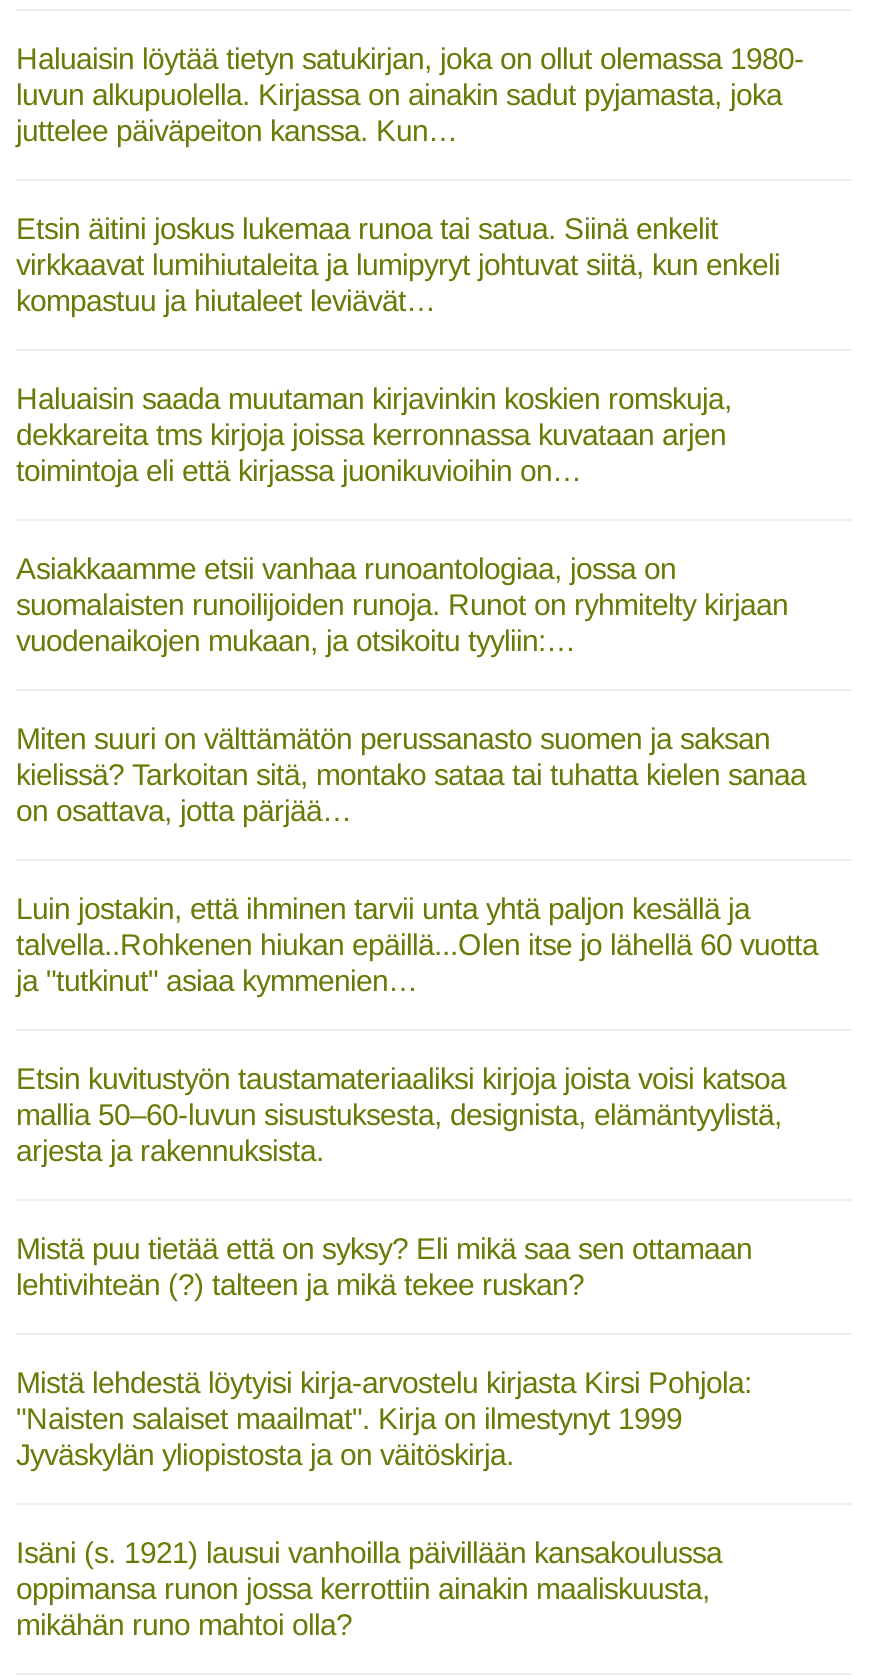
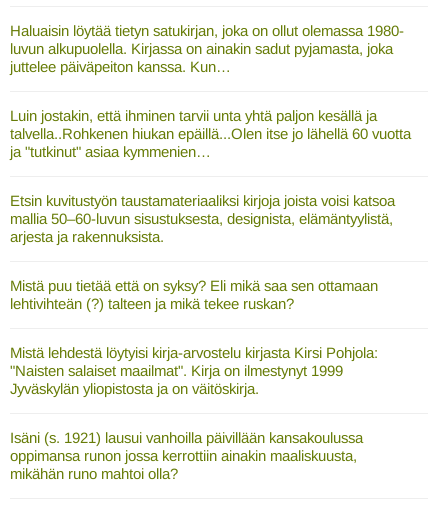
- Etsin äitini joskus lukemaa runoa tai satua. Siinä enkelit
- virkkaavat lumihiutaleita ja lumipyryt johtuvat siitä, kun enkeli
- kompastuu ja hiutaleet leviävät…
- Haluaisin saada muutaman kirjavinkin koskien romskuja,
- dekkareita tms kirjoja joissa kerronnassa kuvataan arjen
- toimintoja eli että kirjassa juonikuvioihin on…
- Asiakkaamme etsii vanhaa runoantologiaa, jossa on
- suomalaisten runoilijoiden runoja. Runot on ryhmitelty kirjaan
- vuodenaikojen mukaan, ja otsikoitu tyyliin:…
- Miten suuri on välttämätön perussanasto suomen ja saksan
- kielissä? Tarkoitan sitä, montako sataa tai tuhatta kielen sanaa
- on osattava, jotta pärjää…
